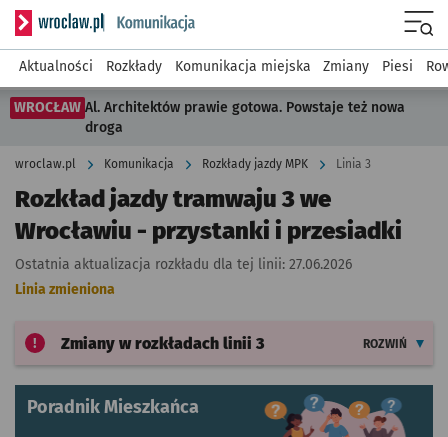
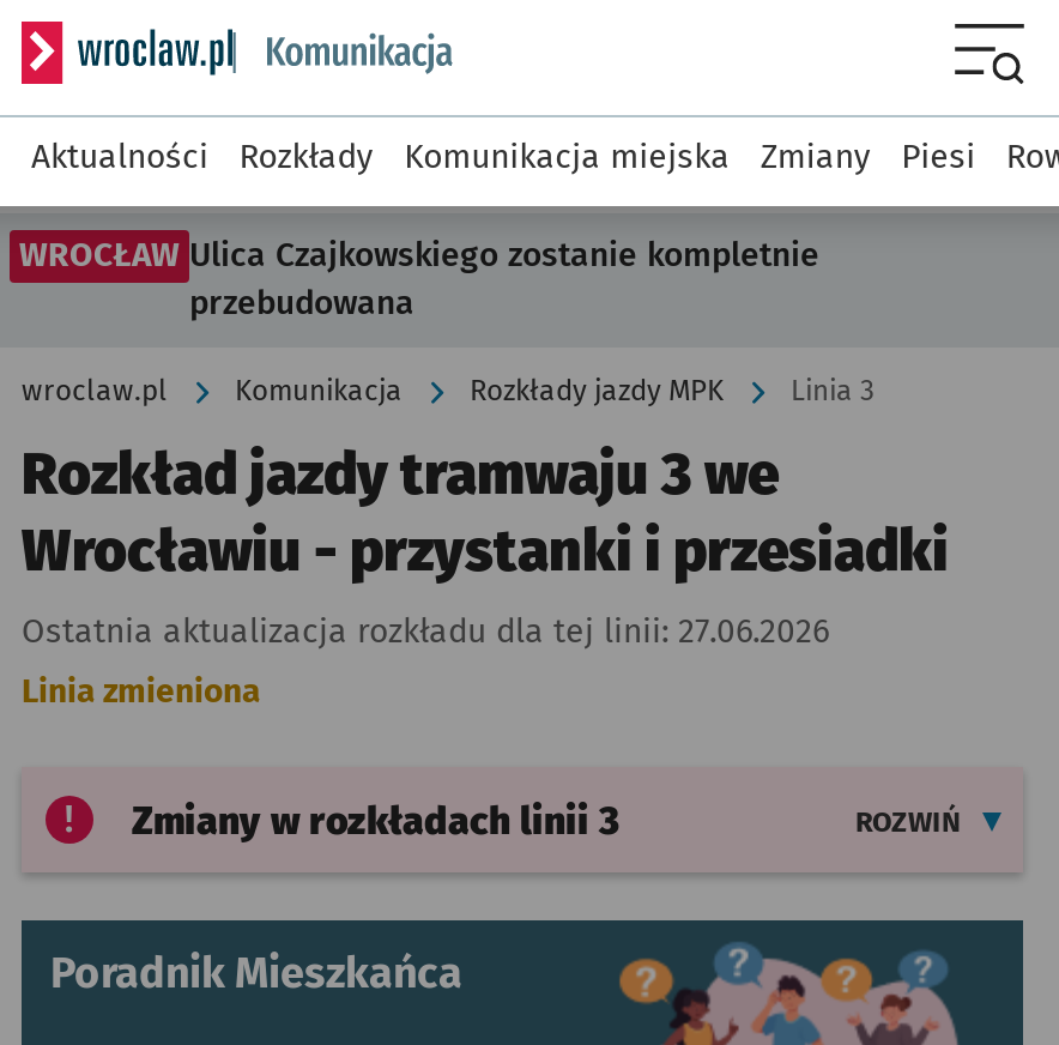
- WROCŁAW Al. Architektów prawie gotowa. Powstaje też nowa
- droga
+ WROCŁAW Ulica Czajkowskiego zostanie kompletnie
+ przebudowana
